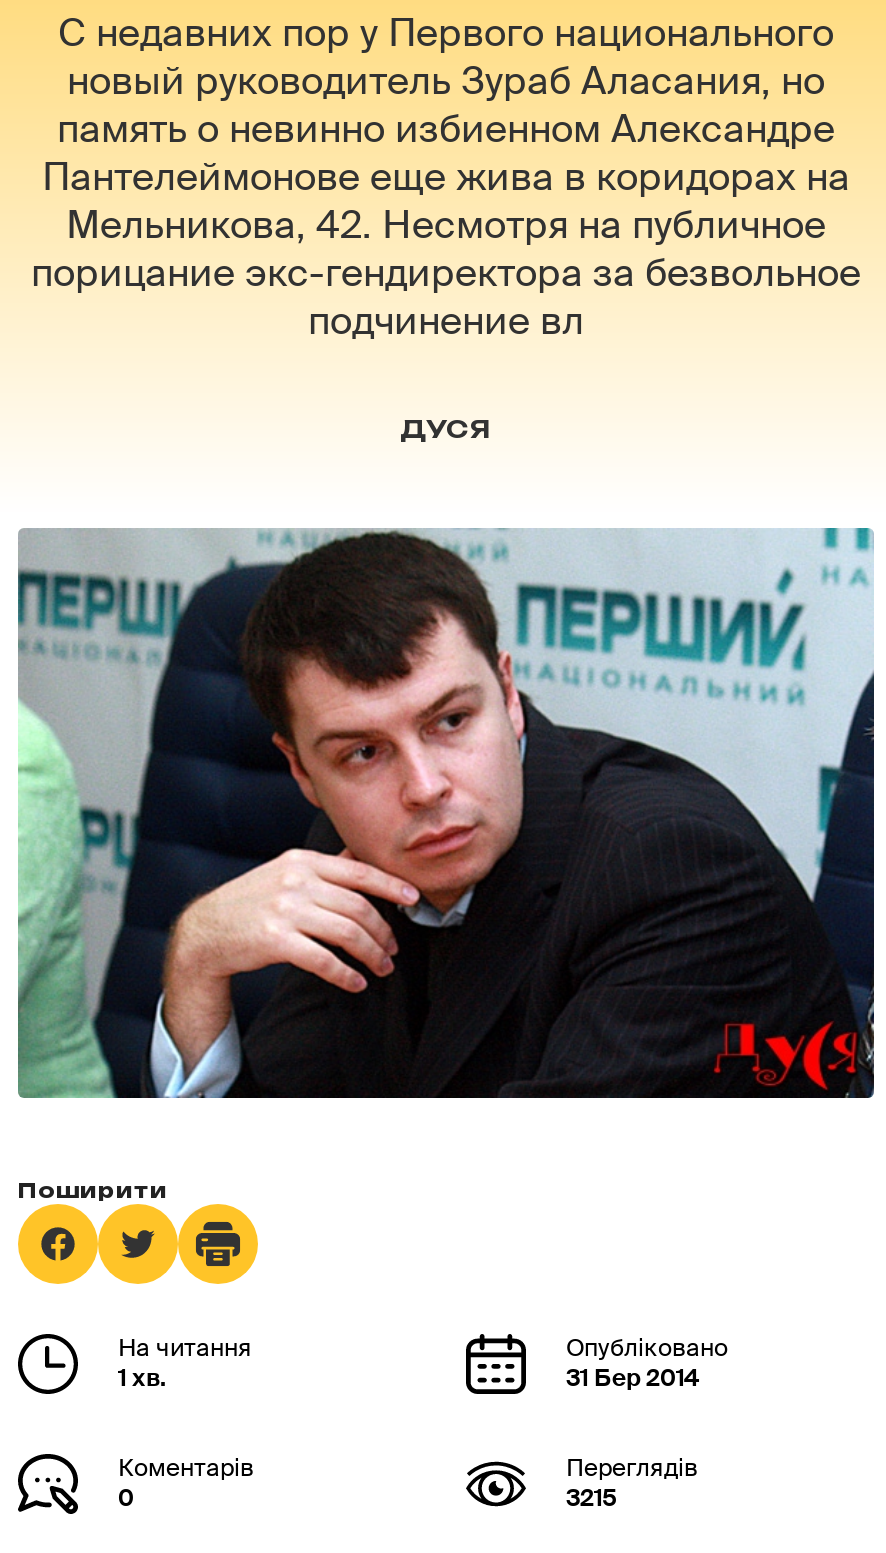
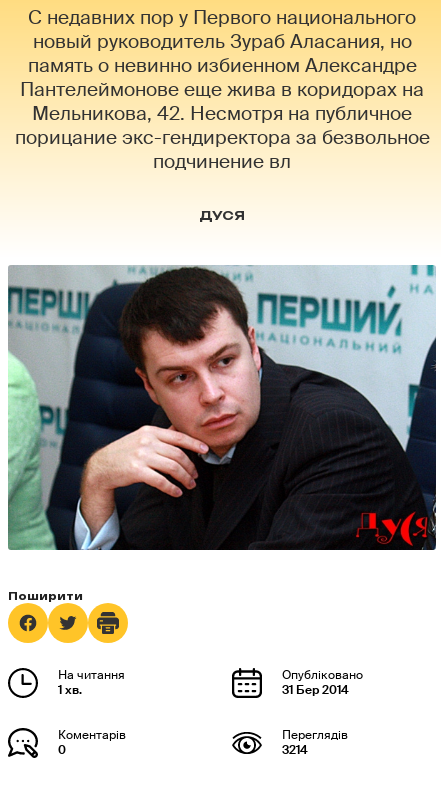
- 3215
+ 3214
